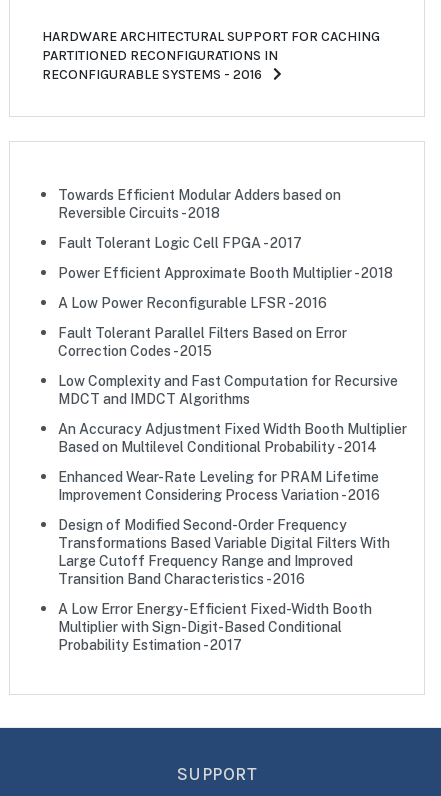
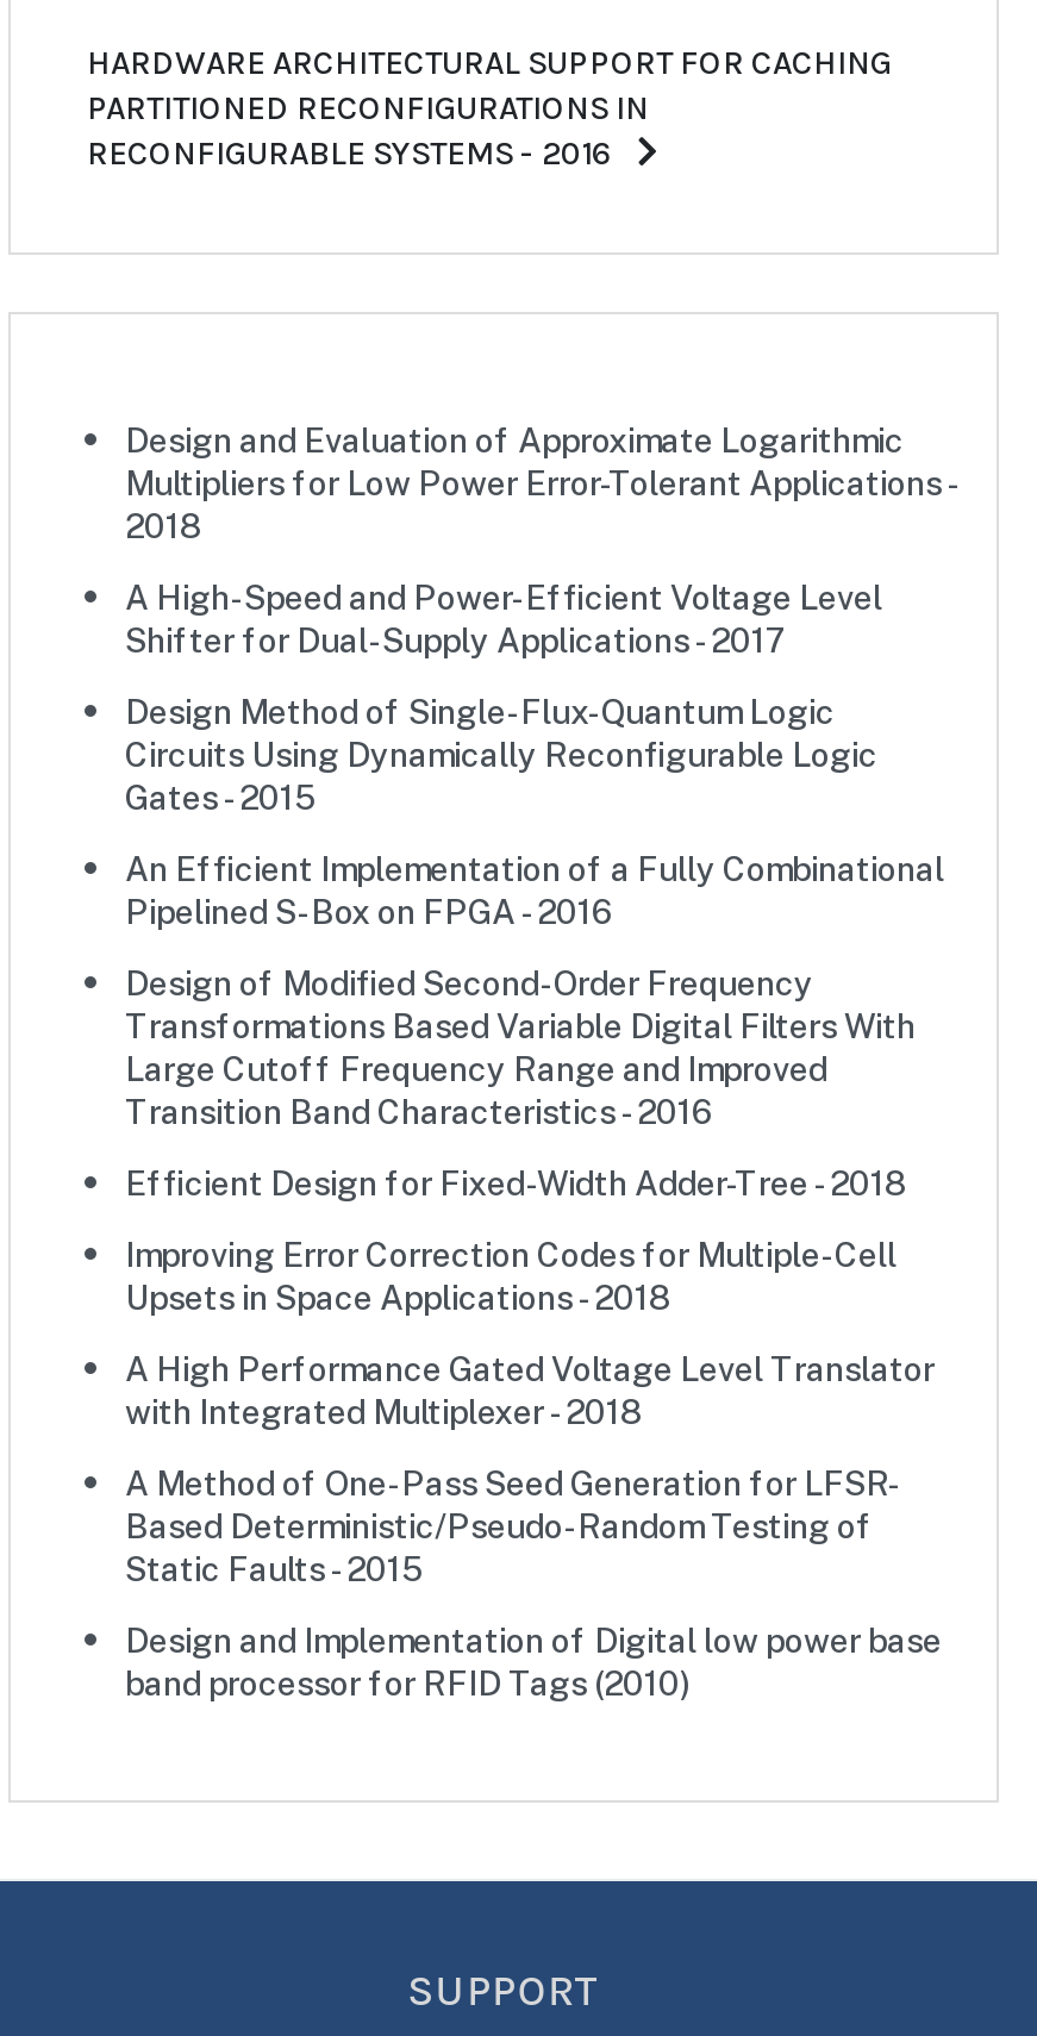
- Towards Efficient Modular Adders based on
- Reversible Circuits - 2018
- Fault Tolerant Logic Cell FPGA - 2017
- Power Efficient Approximate Booth Multiplier - 2018
- A Low Power Reconfigurable LFSR - 2016
- Fault Tolerant Parallel Filters Based on Error
- Correction Codes - 2015
- Low Complexity and Fast Computation for Recursive
- MDCT and IMDCT Algorithms
- An Accuracy Adjustment Fixed Width Booth Multiplier
- Based on Multilevel Conditional Probability - 2014
- Enhanced Wear-Rate Leveling for PRAM Lifetime
- Improvement Considering Process Variation - 2016
+ Design and Evaluation of Approximate Logarithmic
+ Multipliers for Low Power Error-Tolerant Applications -
+ 2018
+ A High-Speed and Power-Efficient Voltage Level
+ Shifter for Dual-Supply Applications - 2017
+ Design Method of Single-Flux-Quantum Logic
+ Circuits Using Dynamically Reconfigurable Logic
+ Gates - 2015
+ An Efficient Implementation of a Fully Combinational
+ Pipelined S-Box on FPGA - 2016

moved up: Design of Modified Second-Order Frequency | Transformations Based Variable Digital Filters With | Large Cutoff Frequency Range and Improved | Transition Band Characteristics - 2016

- A Low Error Energy-Efficient Fixed-Width Booth
- Multiplier with Sign-Digit-Based Conditional
- Probability Estimation - 2017
+ Efficient Design for Fixed-Width Adder-Tree - 2018
+ Improving Error Correction Codes for Multiple-Cell
+ Upsets in Space Applications - 2018
+ A High Performance Gated Voltage Level Translator
+ with Integrated Multiplexer - 2018
+ A Method of One-Pass Seed Generation for LFSR-
+ Based Deterministic/Pseudo-Random Testing of
+ Static Faults - 2015
+ Design and Implementation of Digital low power base
+ band processor for RFID Tags (2010)
